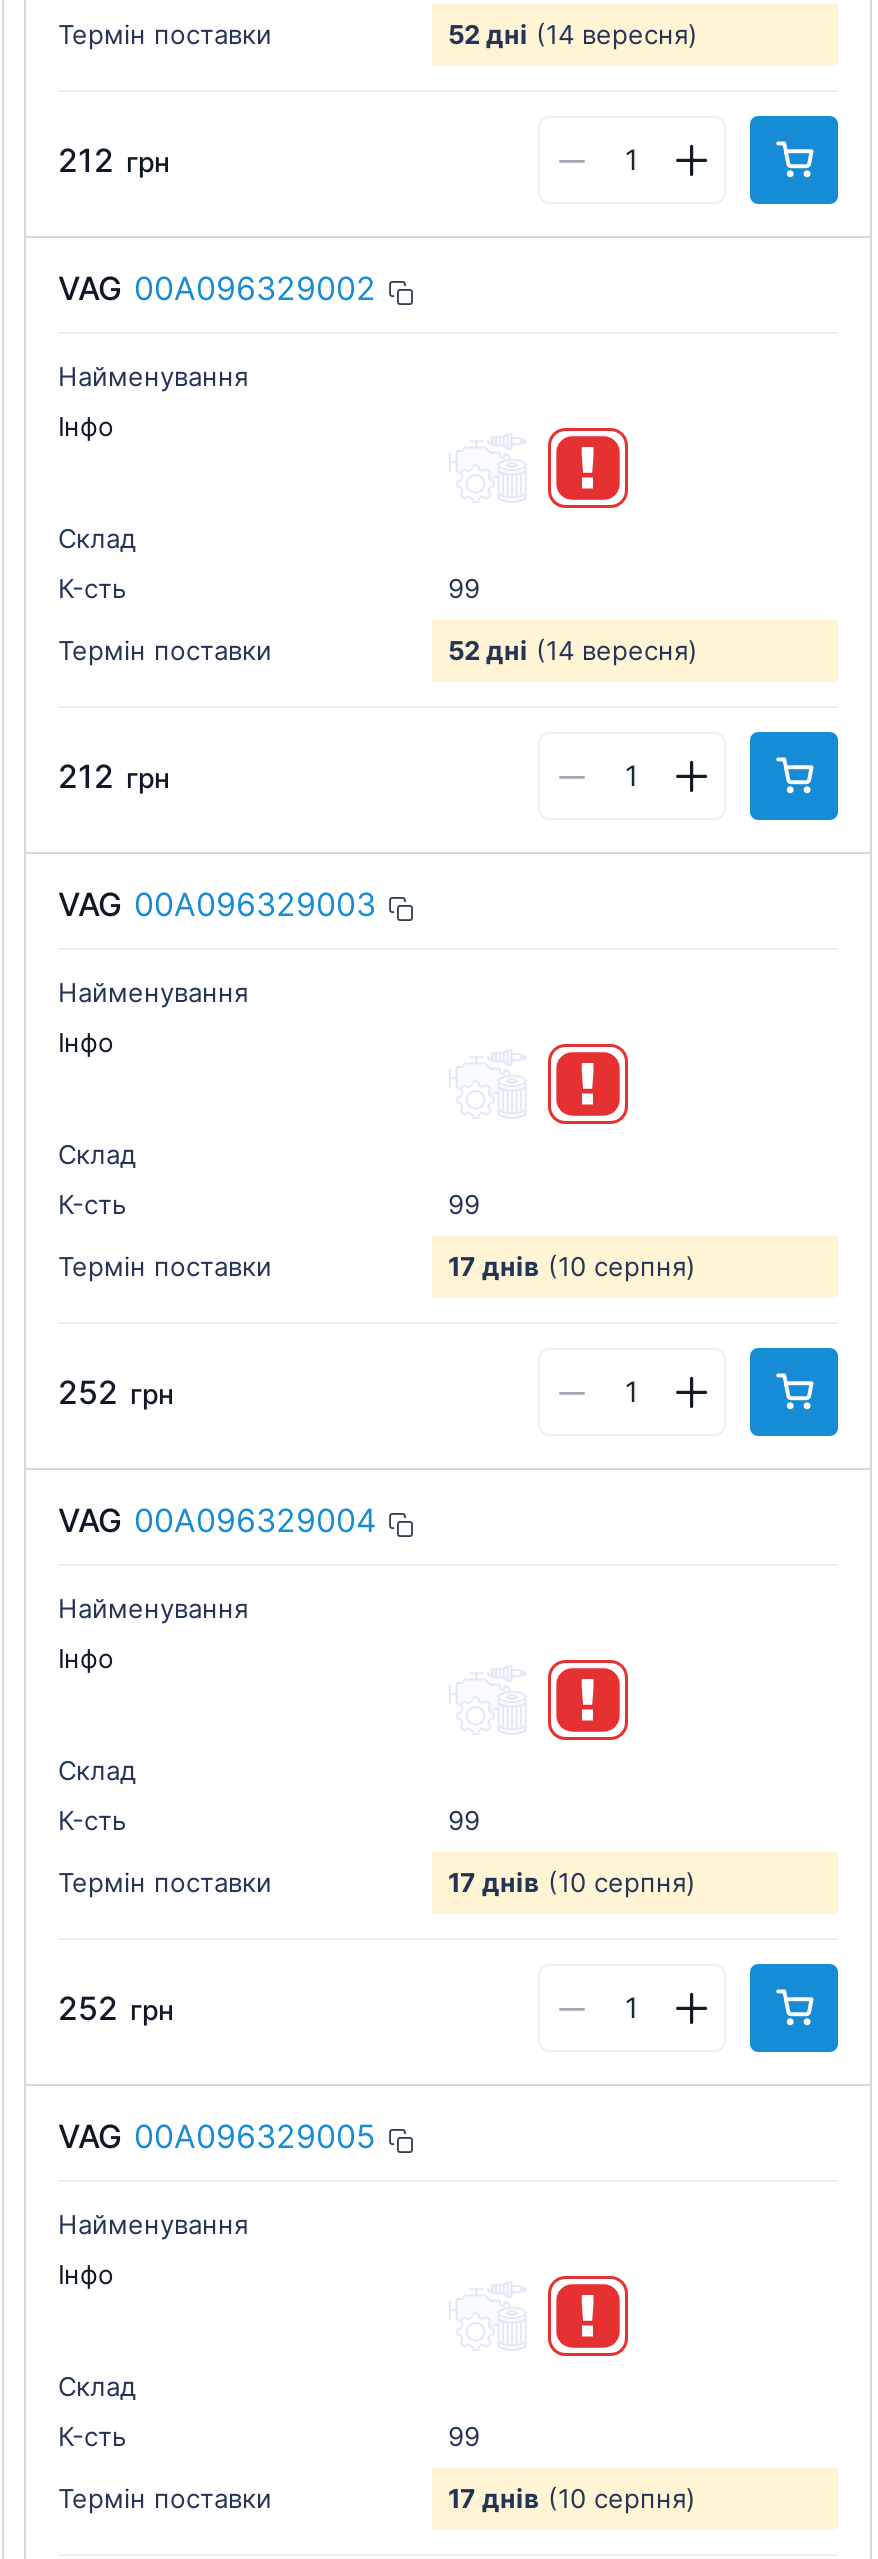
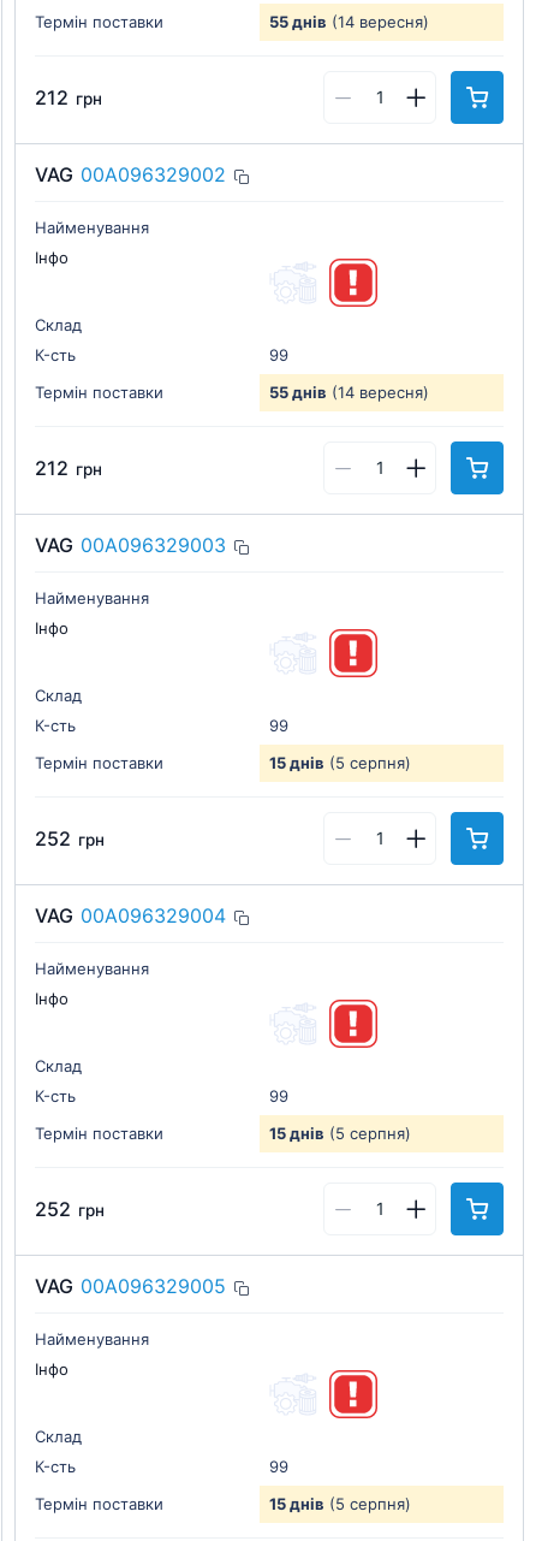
- 52 дні (14 вересня)
+ 55 днів (14 вересня)

- 52 дні (14 вересня)
+ 55 днів (14 вересня)

- 17 днів (10 серпня)
+ 15 днів (5 серпня)

- 17 днів (10 серпня)
+ 15 днів (5 серпня)

- 17 днів (10 серпня)
+ 15 днів (5 серпня)
